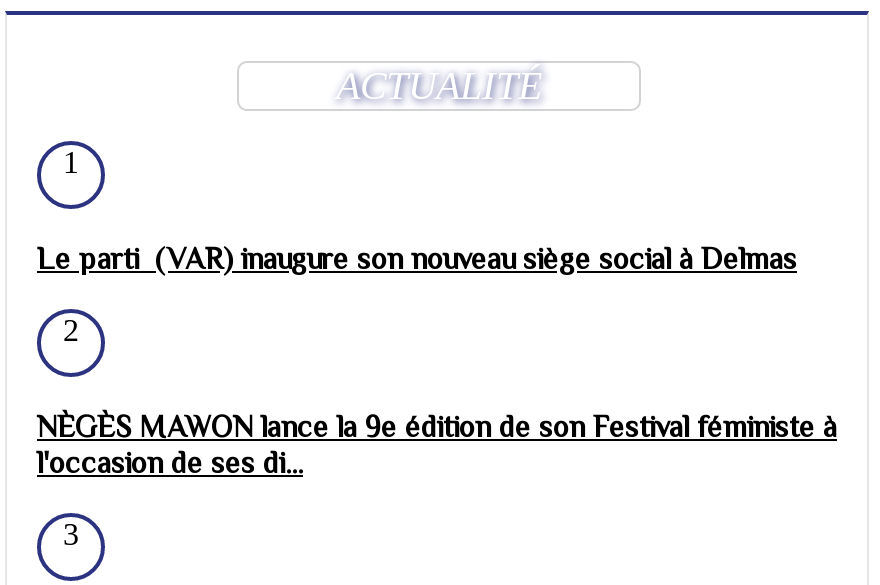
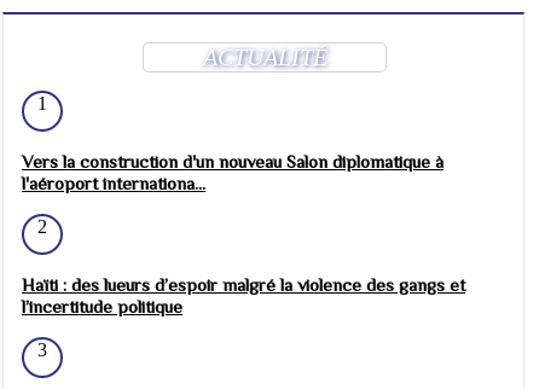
- Le parti (VAR) inaugure son nouveau siège social à Delmas
+ Vers la construction d'un nouveau Salon diplomatique à
+ l'aéroport internationa...

- NÈGÈS MAWON lance la 9e édition de son Festival féministe à
- l'occasion de ses di...
+ Haïti : des lueurs d’espoir malgré la violence des gangs et
+ l’incertitude politique
